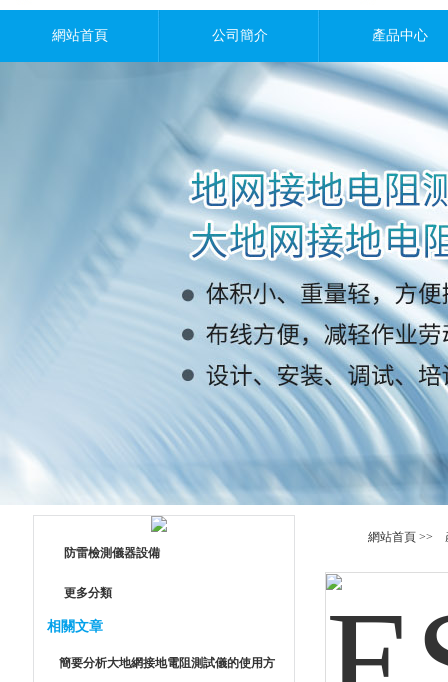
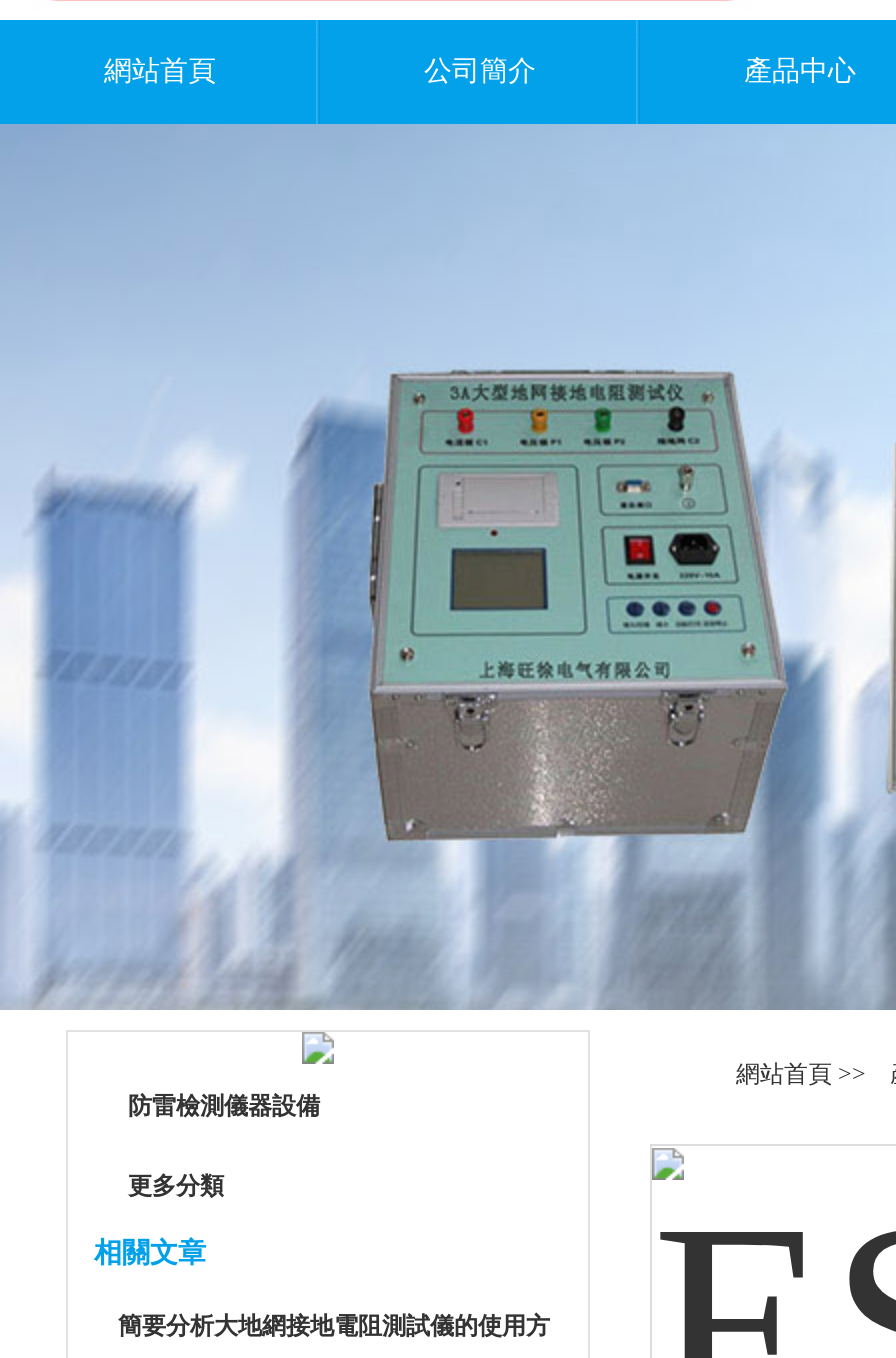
- [image]
+ [image]
